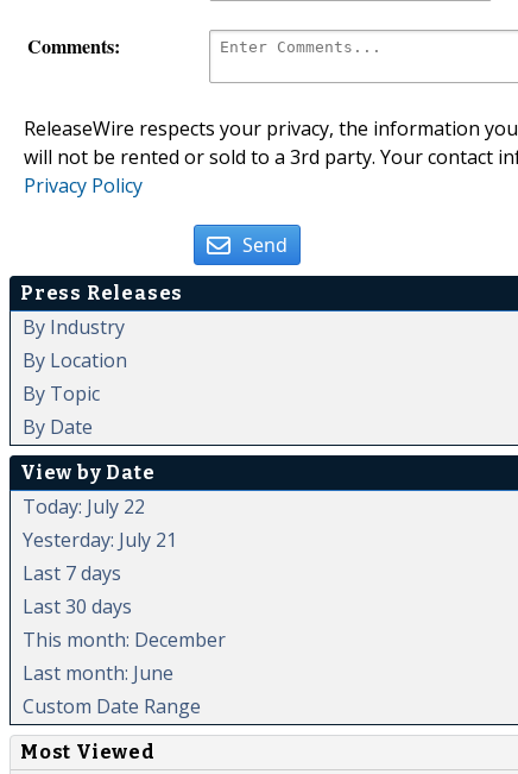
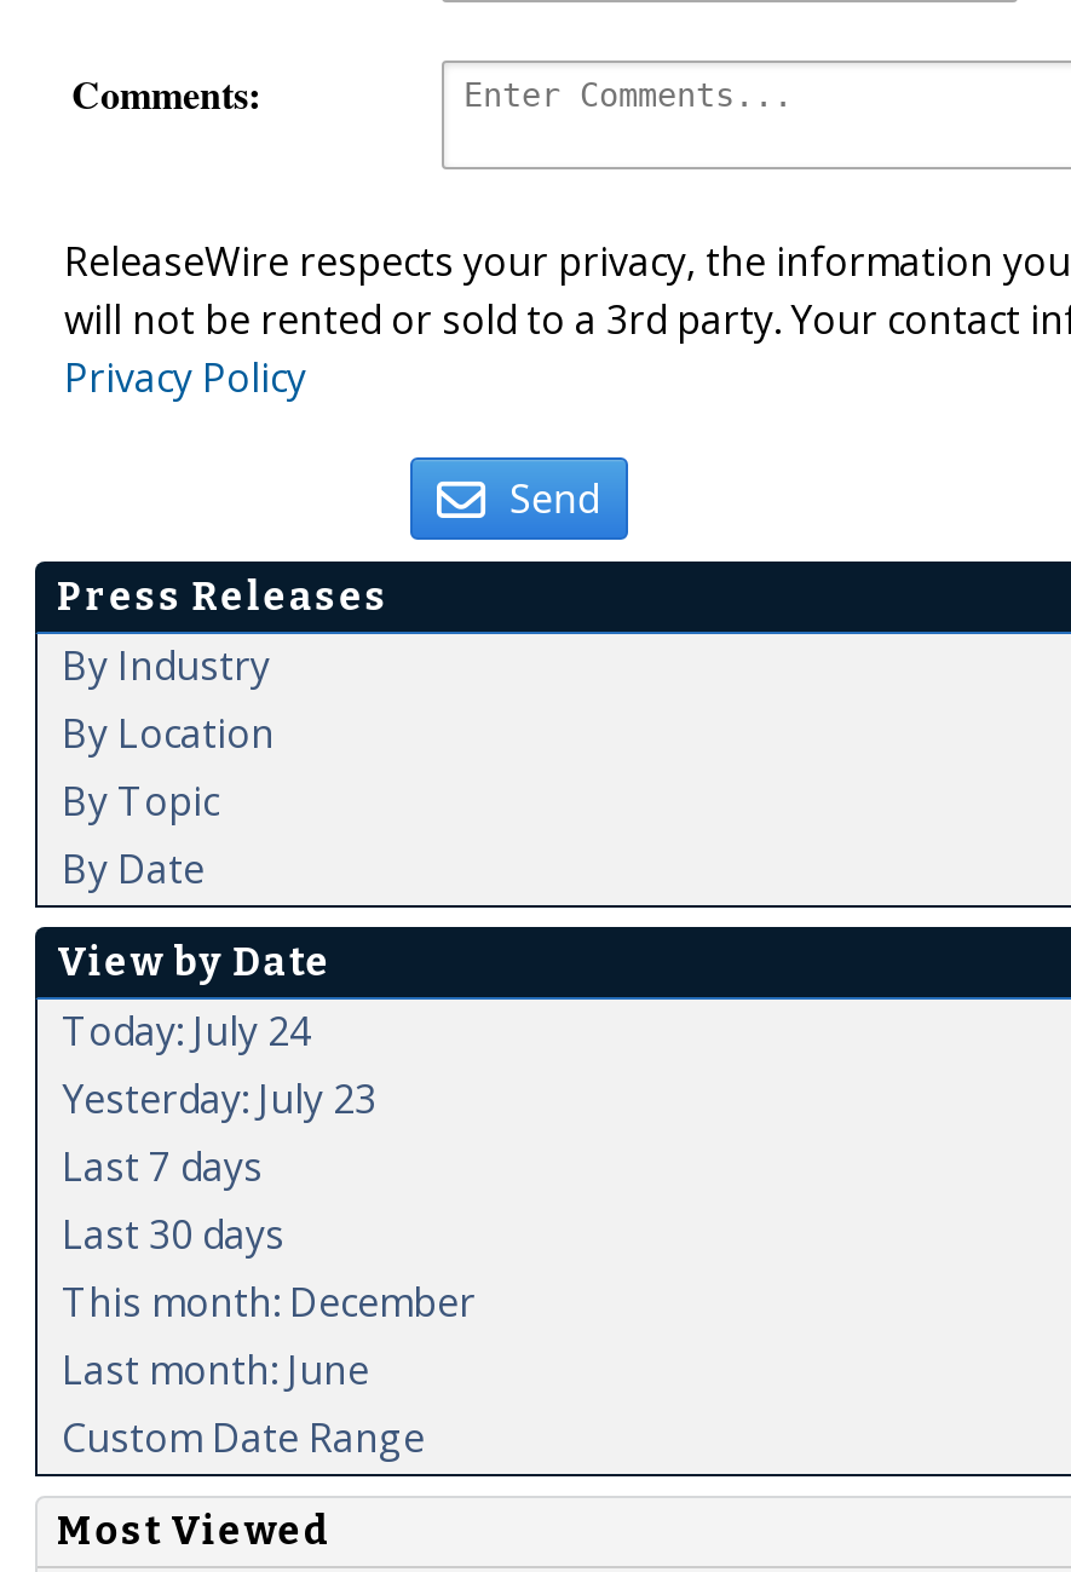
- Today: July 22
+ Today: July 24

- Yesterday: July 21
+ Yesterday: July 23
